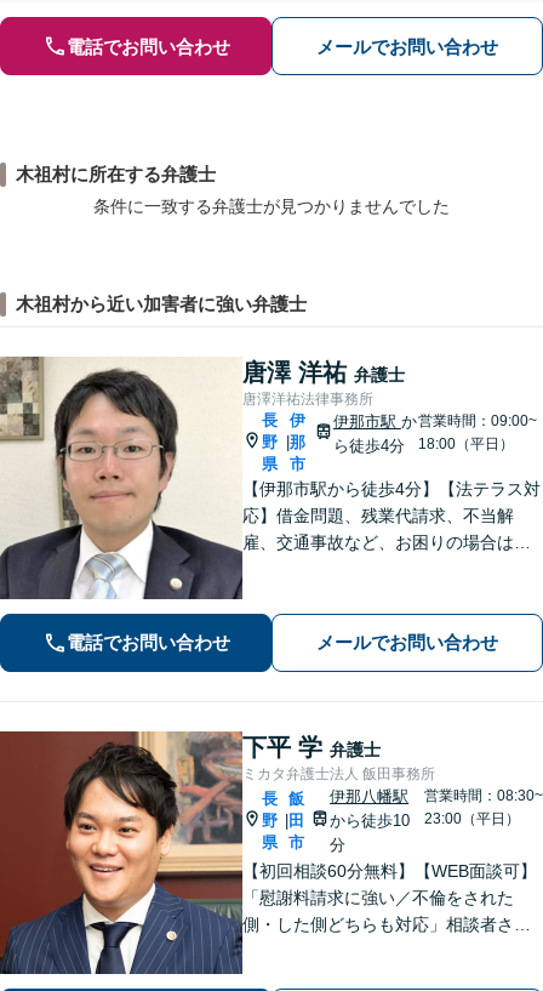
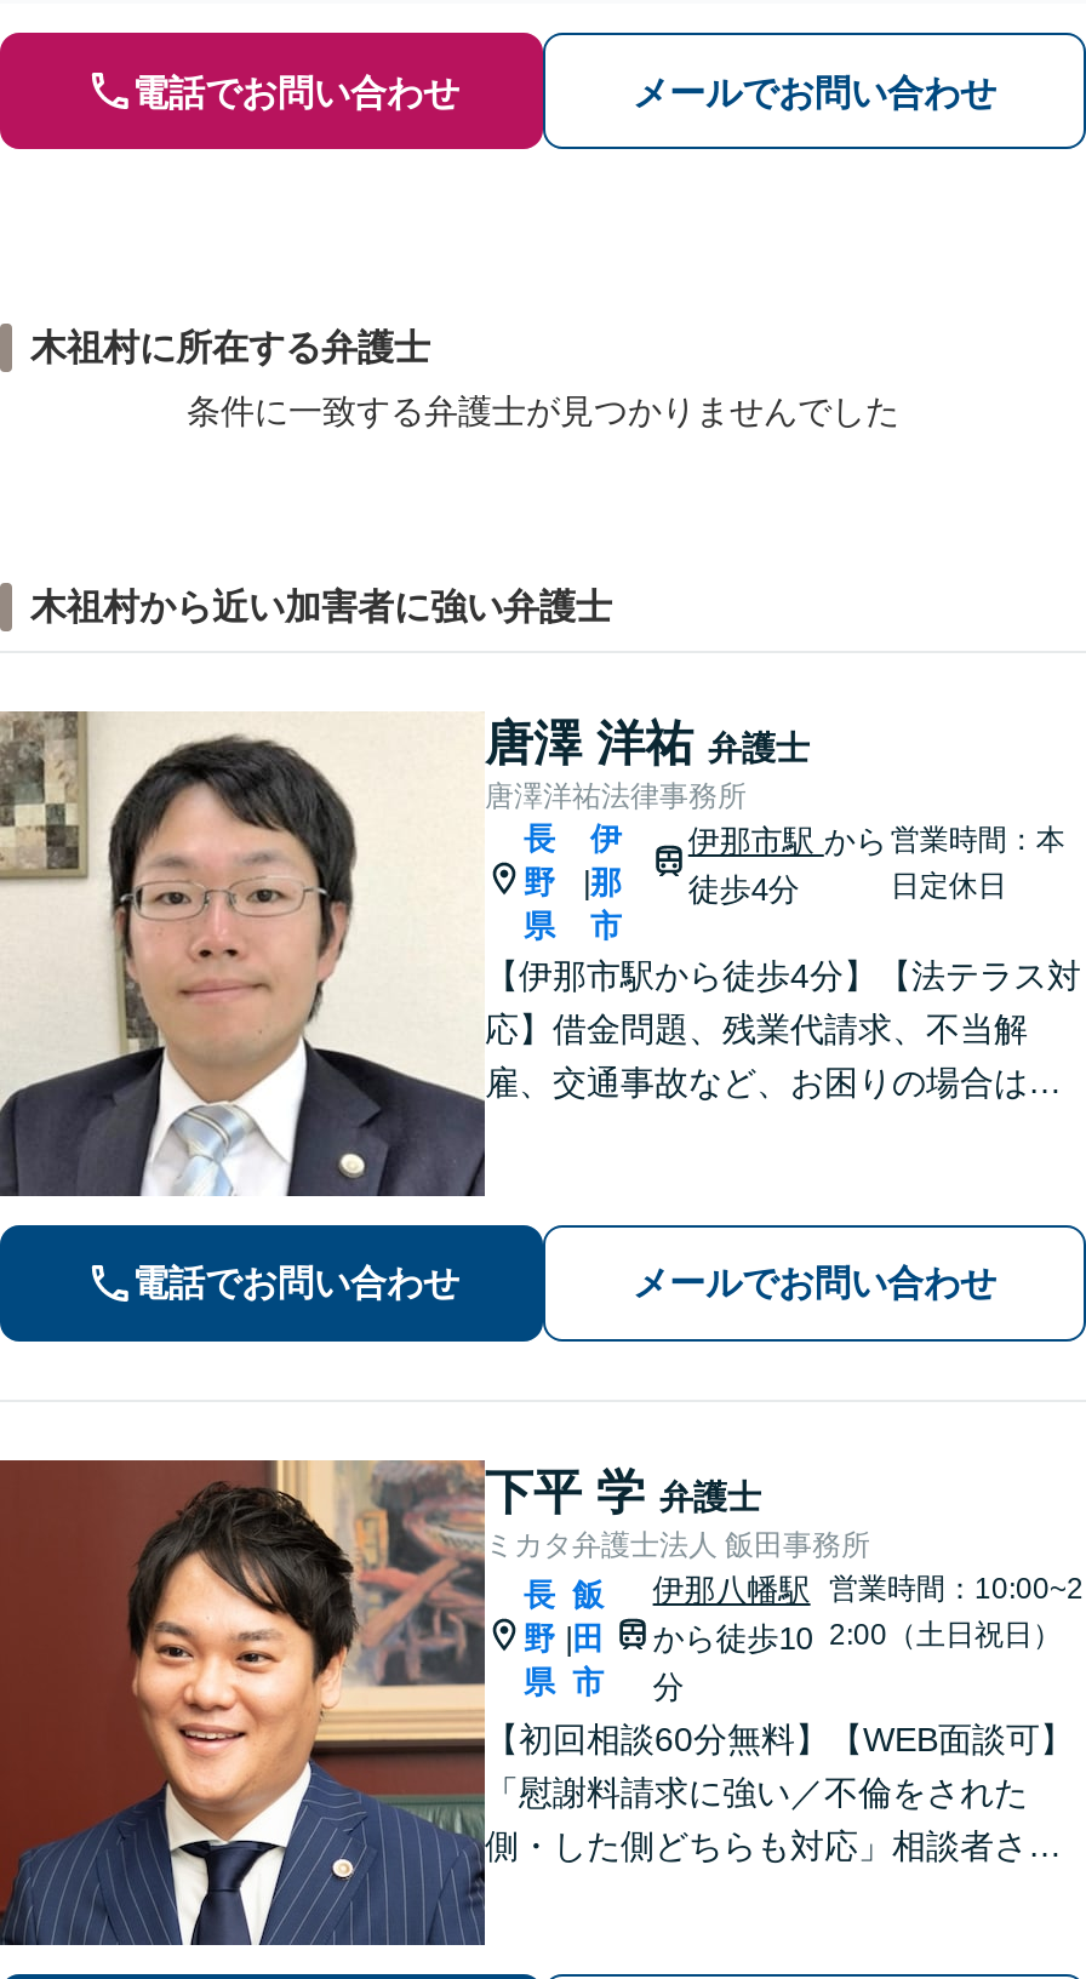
- 営業時間：09:00~
- 18:00（平日）
+ 営業時間：本
+ 日定休日

- 営業時間：08:30~
- 23:00（平日）
+ 営業時間：10:00~2
+ 2:00（土日祝日）
